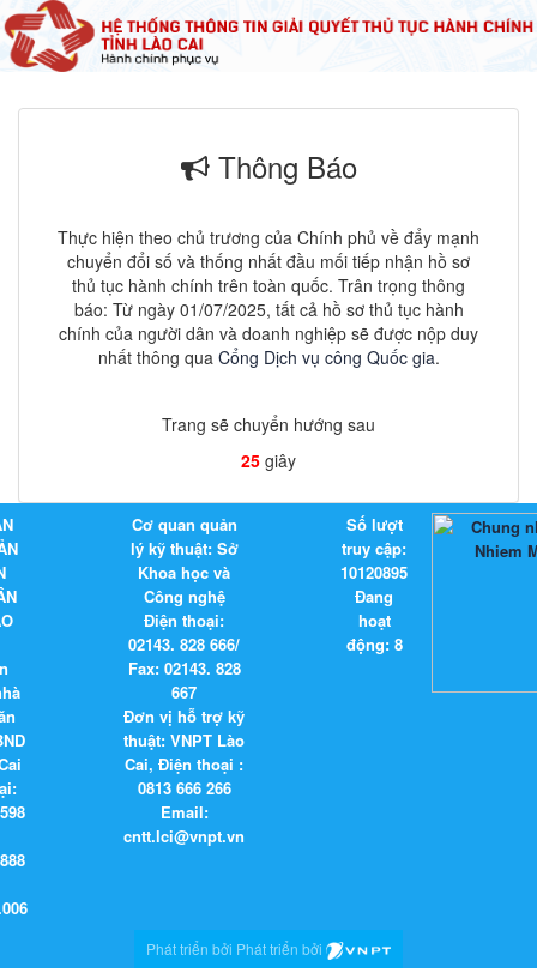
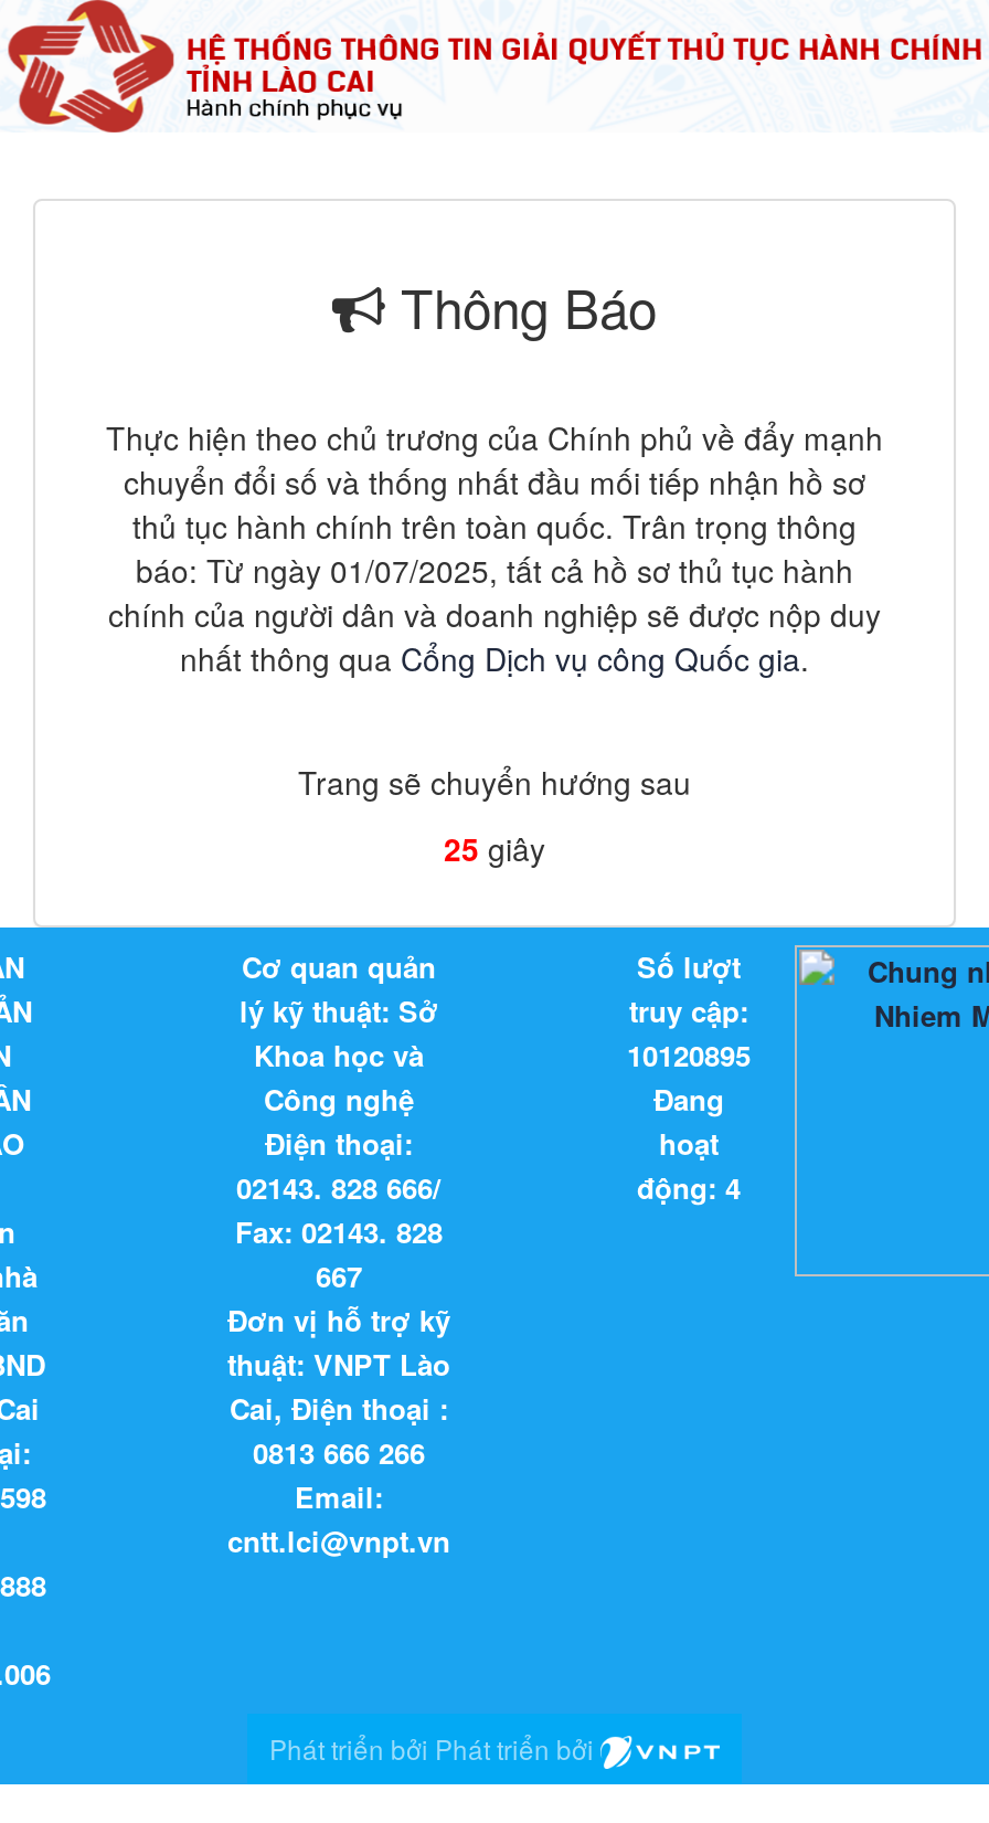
- động: 8
+ động: 4
